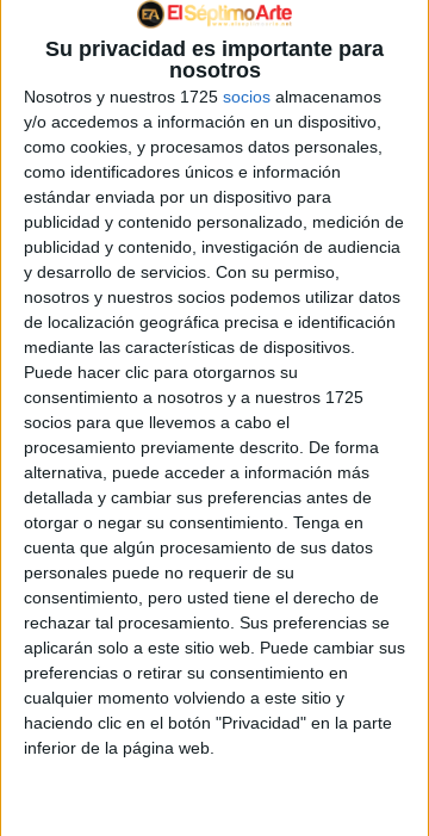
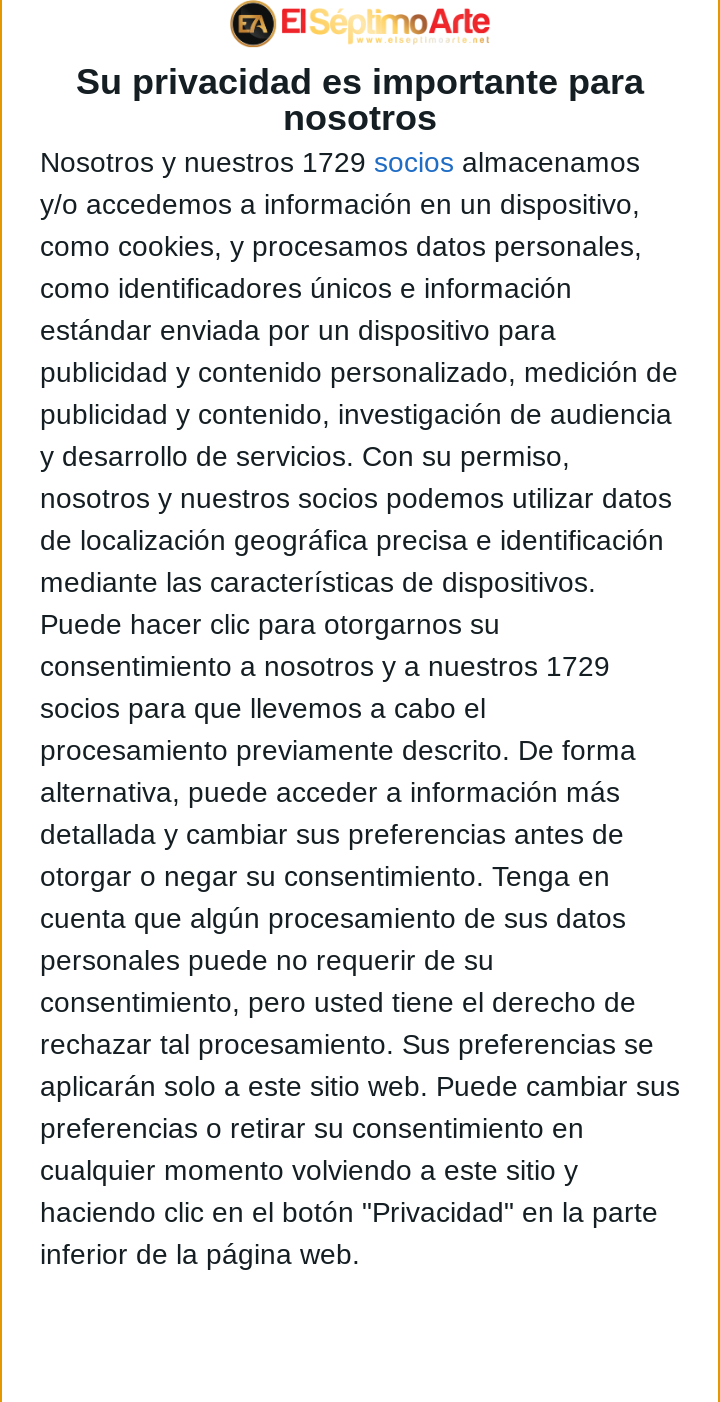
- Nosotros y nuestros 1725 socios almacenamos
+ Nosotros y nuestros 1729 socios almacenamos

- consentimiento a nosotros y a nuestros 1725
+ consentimiento a nosotros y a nuestros 1729
